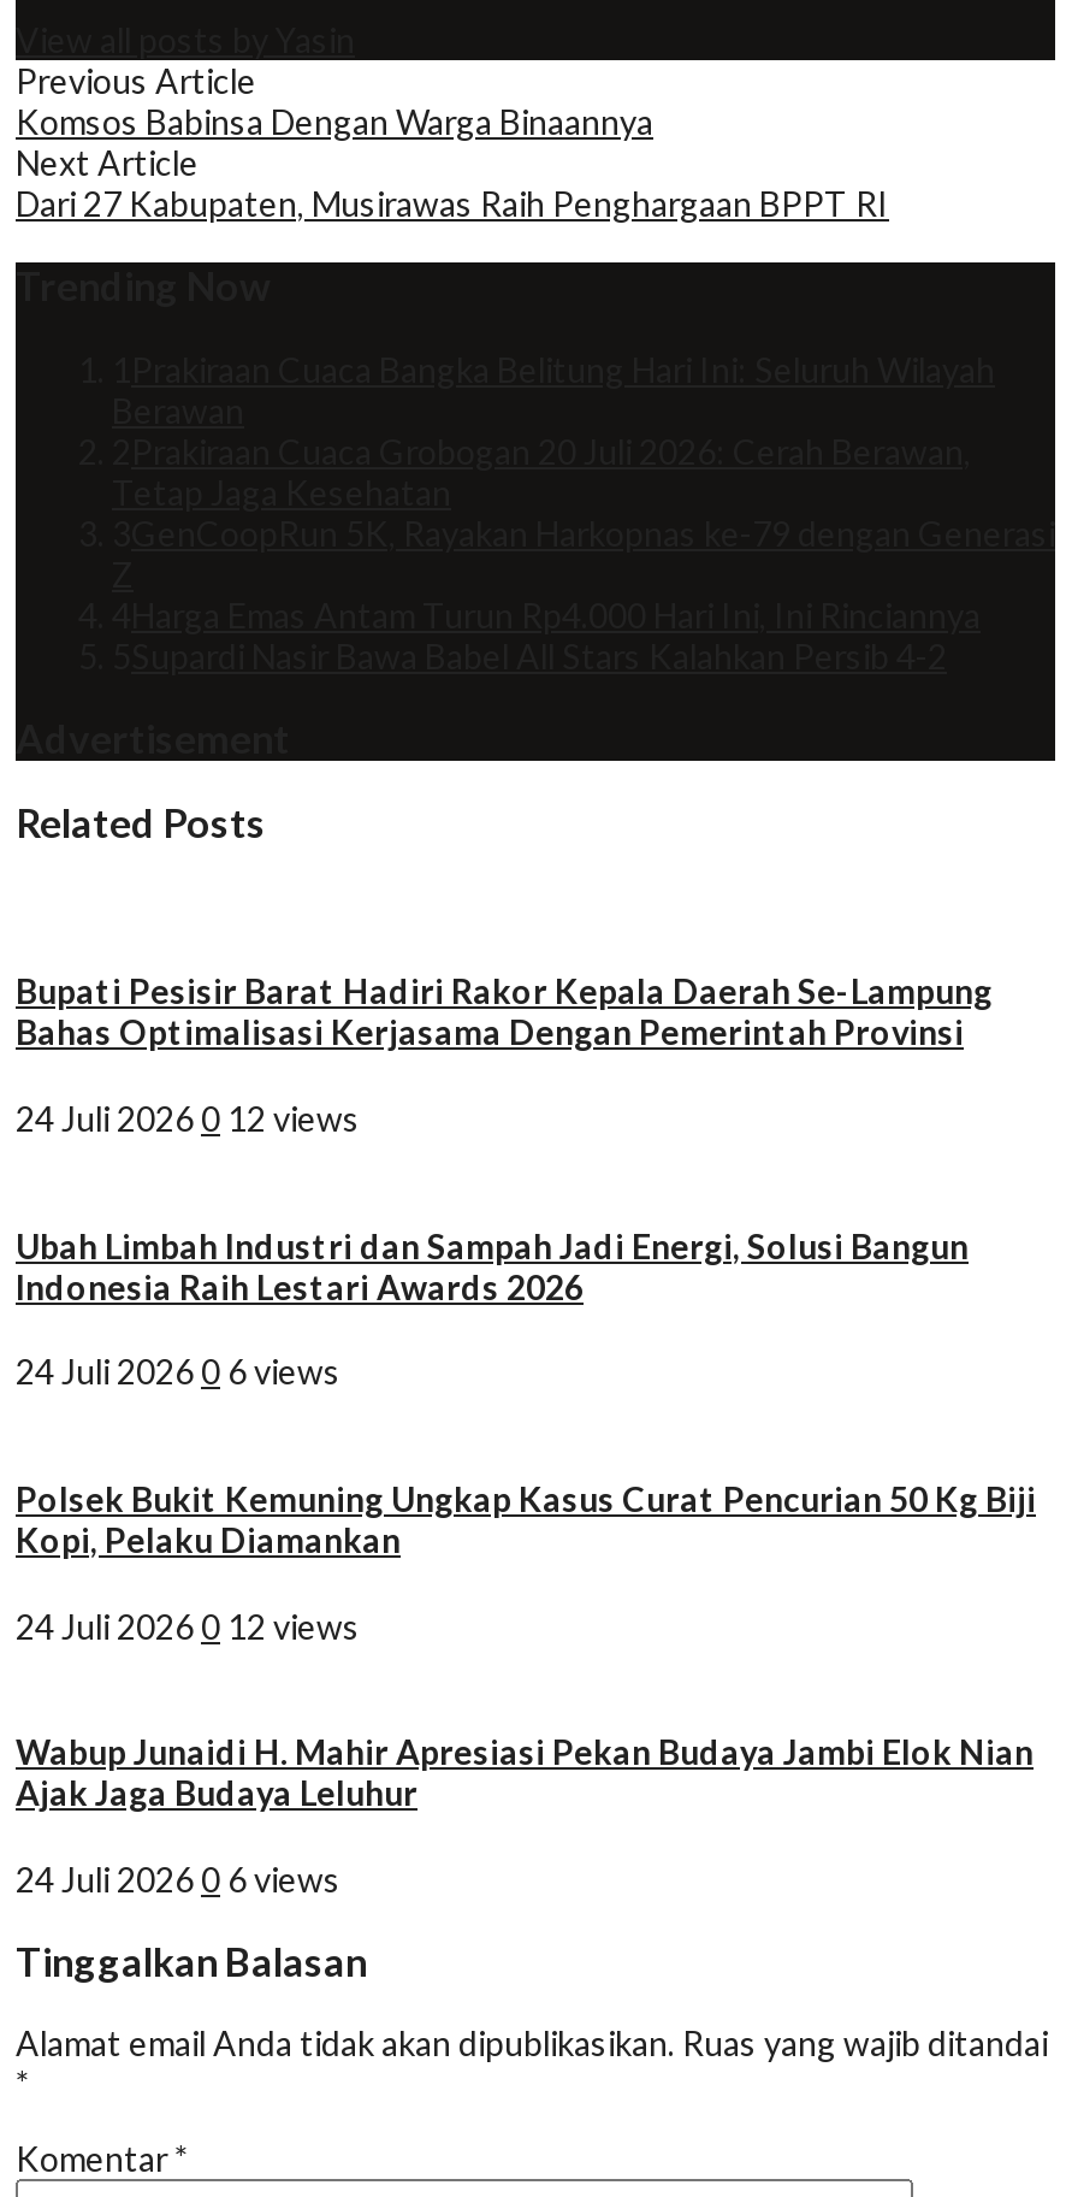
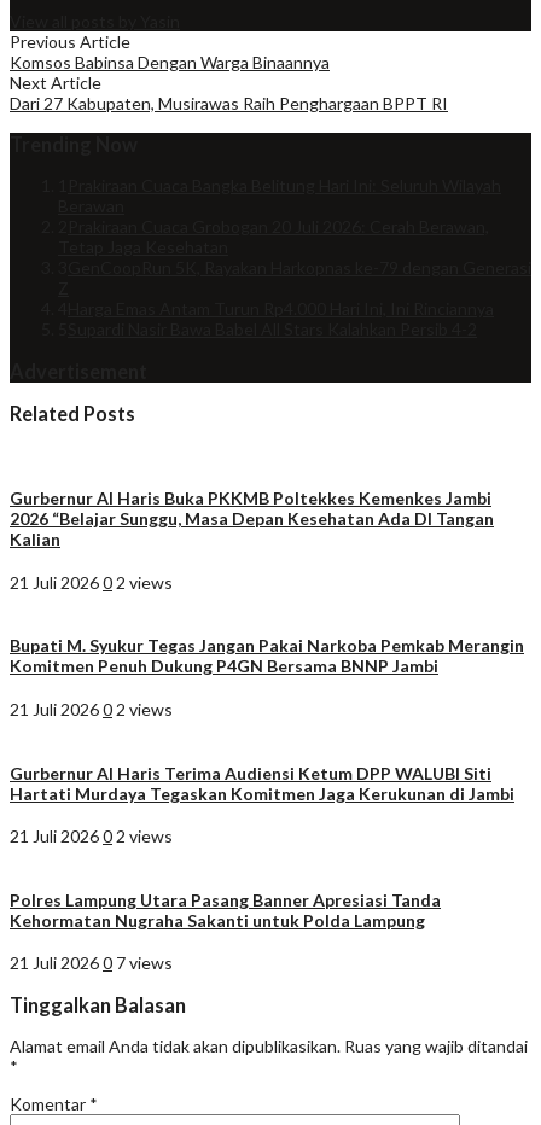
- Bupati Pesisir Barat Hadiri Rakor Kepala Daerah Se-Lampung
- Bahas Optimalisasi Kerjasama Dengan Pemerintah Provinsi
+ Gurbernur Al Haris Buka PKKMB Poltekkes Kemenkes Jambi
+ 2026 “Belajar Sunggu, Masa Depan Kesehatan Ada DI Tangan
+ Kalian

- 24 Juli 2026 0 12 views
+ 21 Juli 2026 0 2 views

- Ubah Limbah Industri dan Sampah Jadi Energi, Solusi Bangun
- Indonesia Raih Lestari Awards 2026
+ Bupati M. Syukur Tegas Jangan Pakai Narkoba Pemkab Merangin
+ Komitmen Penuh Dukung P4GN Bersama BNNP Jambi

- 24 Juli 2026 0 6 views
+ 21 Juli 2026 0 2 views

- Polsek Bukit Kemuning Ungkap Kasus Curat Pencurian 50 Kg Biji
- Kopi, Pelaku Diamankan
+ Gurbernur Al Haris Terima Audiensi Ketum DPP WALUBI Siti
+ Hartati Murdaya Tegaskan Komitmen Jaga Kerukunan di Jambi

- 24 Juli 2026 0 12 views
+ 21 Juli 2026 0 2 views

- Wabup Junaidi H. Mahir Apresiasi Pekan Budaya Jambi Elok Nian
- Ajak Jaga Budaya Leluhur
+ Polres Lampung Utara Pasang Banner Apresiasi Tanda
+ Kehormatan Nugraha Sakanti untuk Polda Lampung

- 24 Juli 2026 0 6 views
+ 21 Juli 2026 0 7 views
